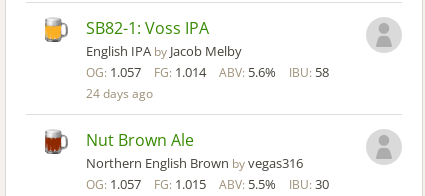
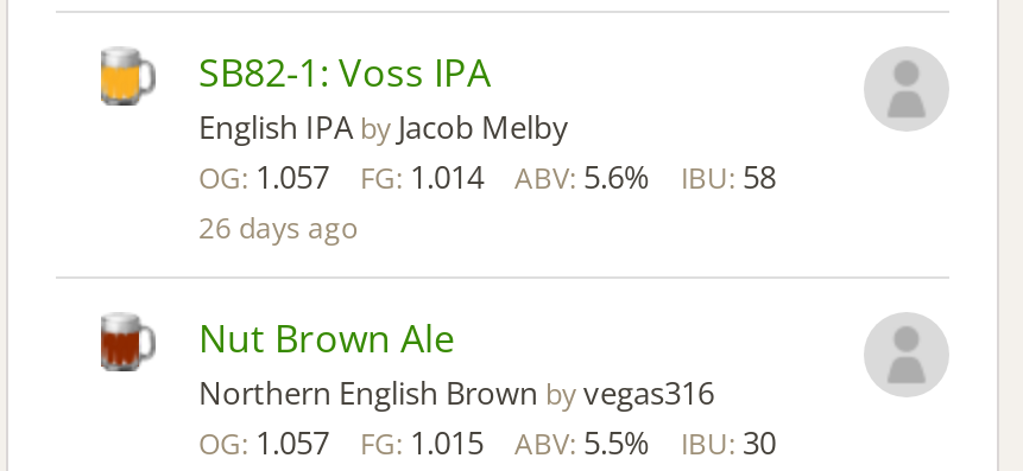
- 24 days ago
+ 26 days ago
